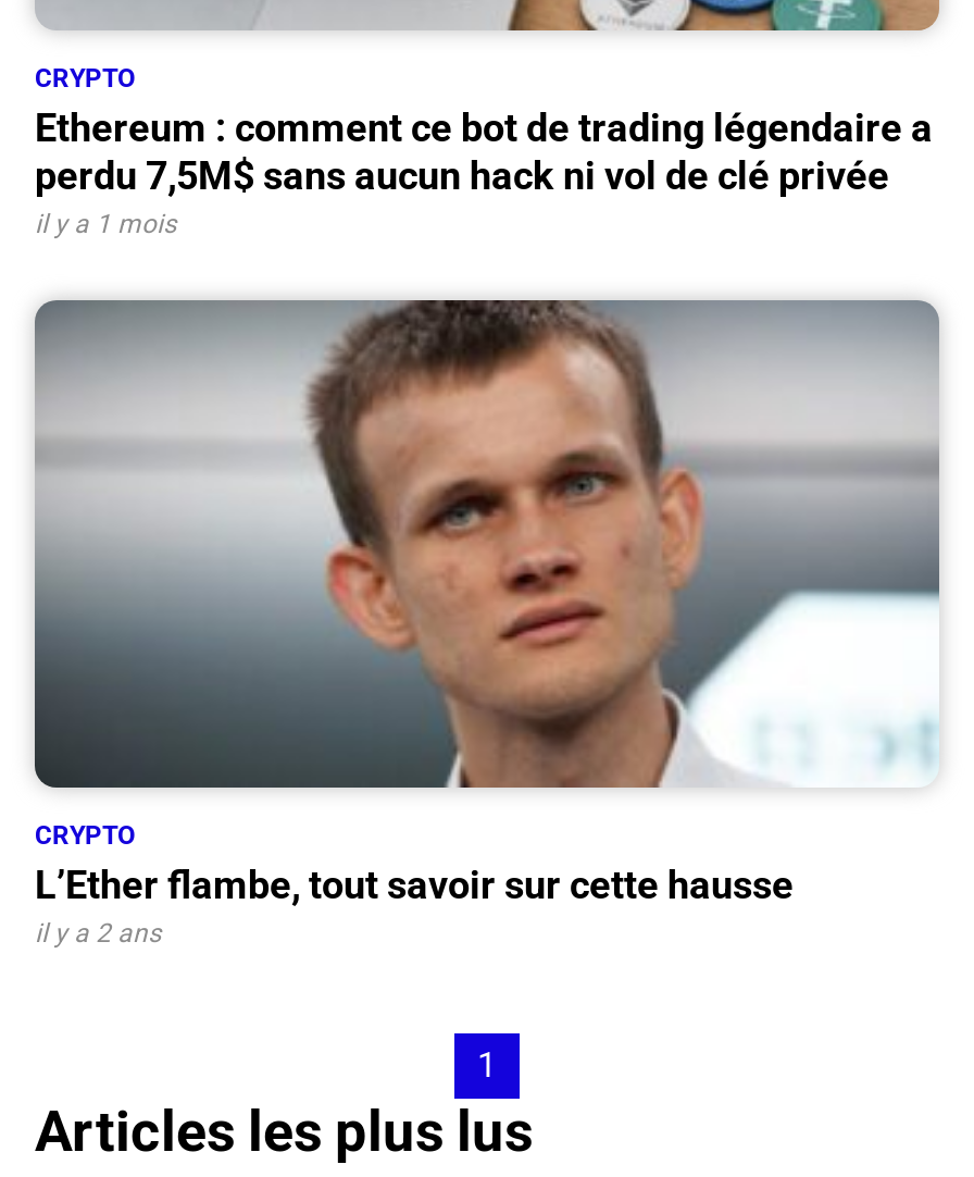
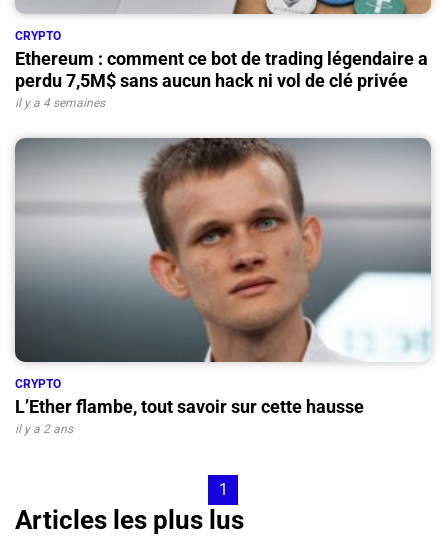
- il y a 1 mois
+ il y a 4 semaines
